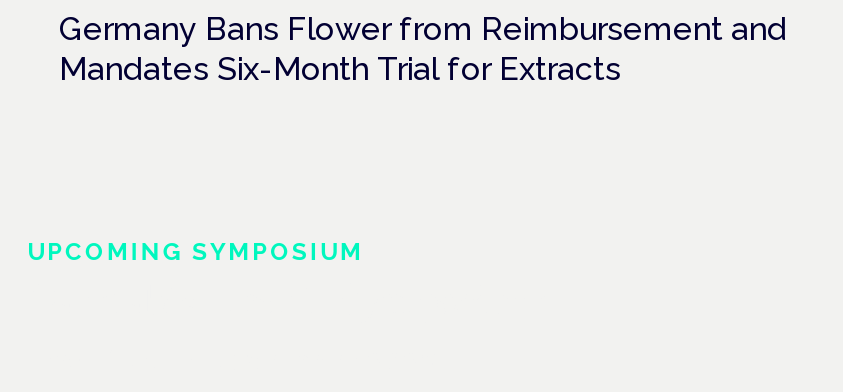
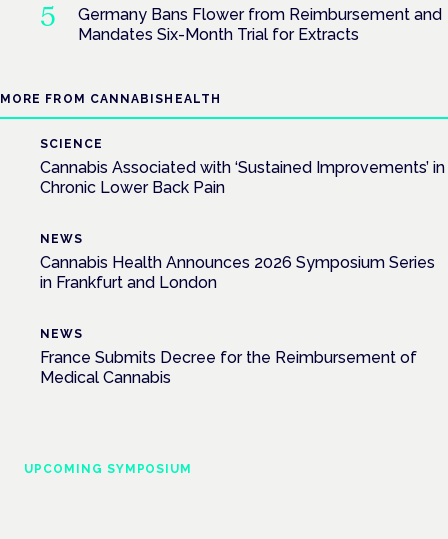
+ MORE FROM CANNABISHEALTH
+ SCIENCE
+ Cannabis Associated with ‘Sustained Improvements’ in
+ Chronic Lower Back Pain
+ NEWS
+ Cannabis Health Announces 2026 Symposium Series
+ in Frankfurt and London
+ NEWS
+ France Submits Decree for the Reimbursement of
+ Medical Cannabis
